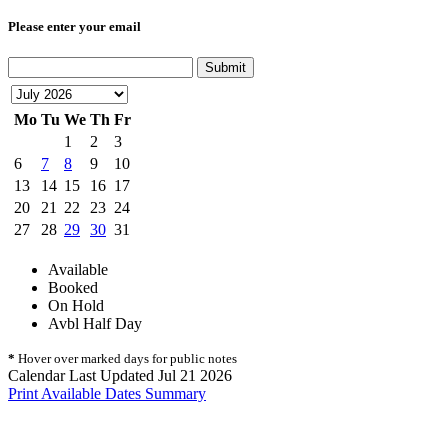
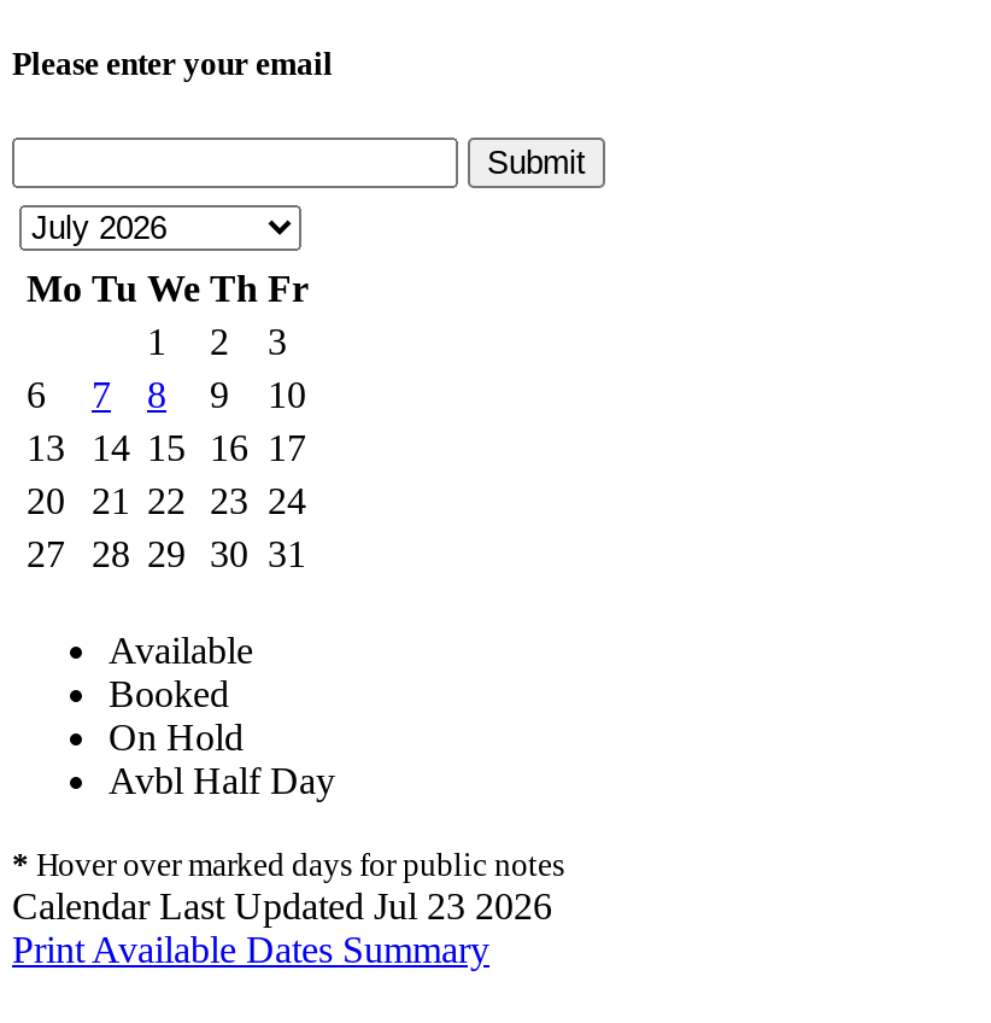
- Calendar Last Updated Jul 21 2026
+ Calendar Last Updated Jul 23 2026
